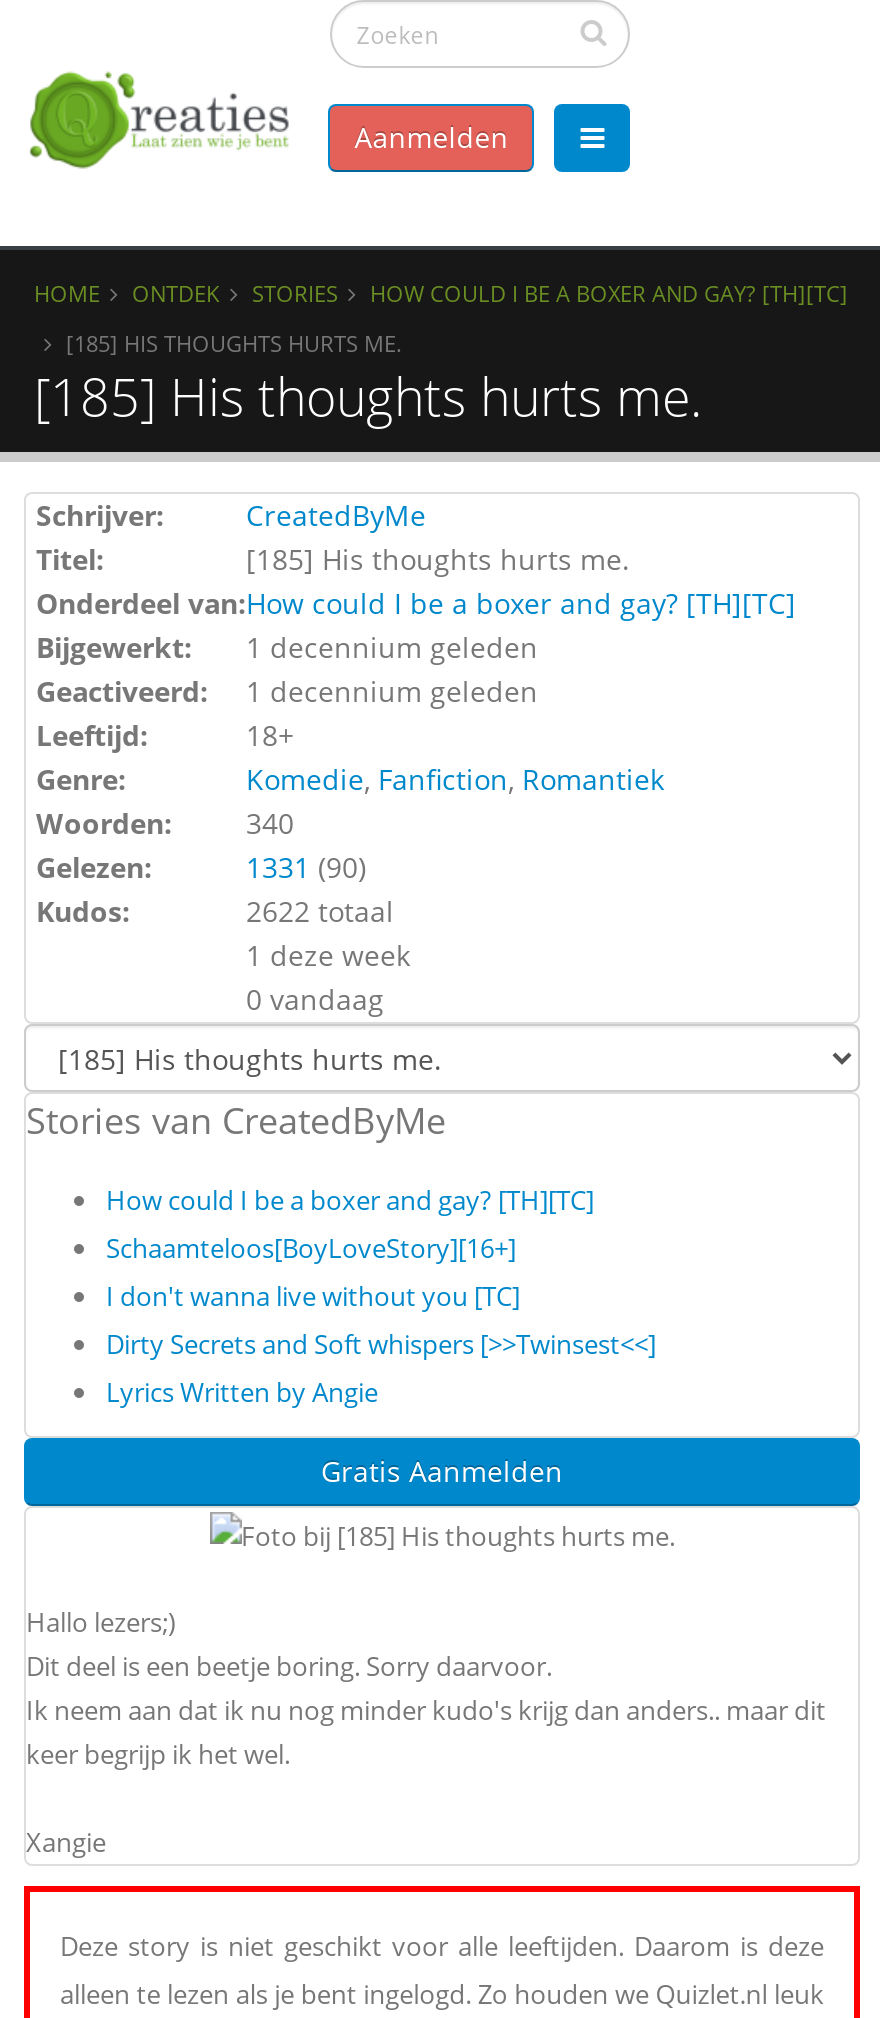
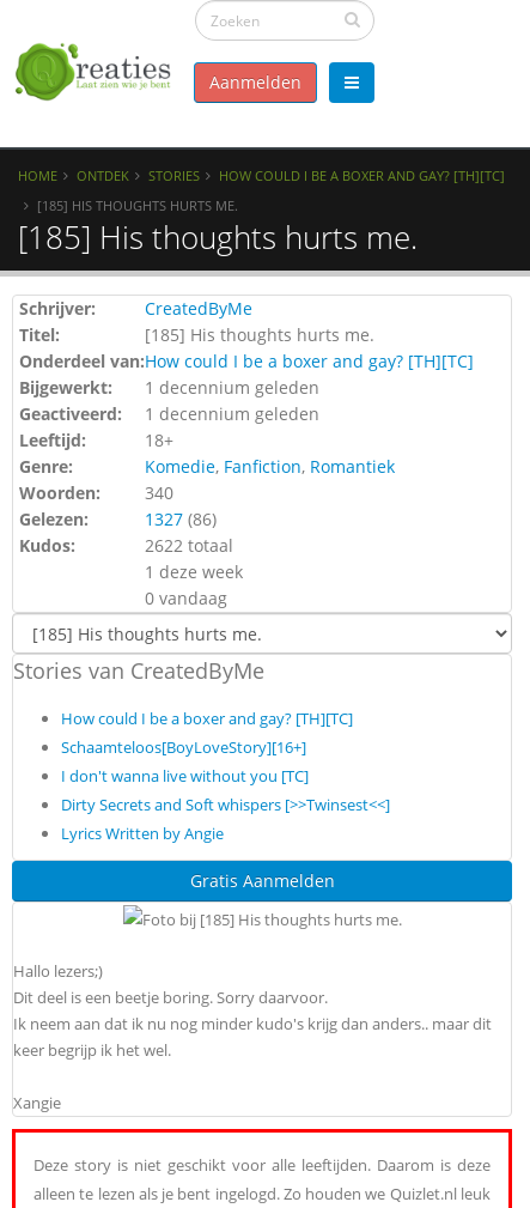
- 1331 (90)
+ 1327 (86)
